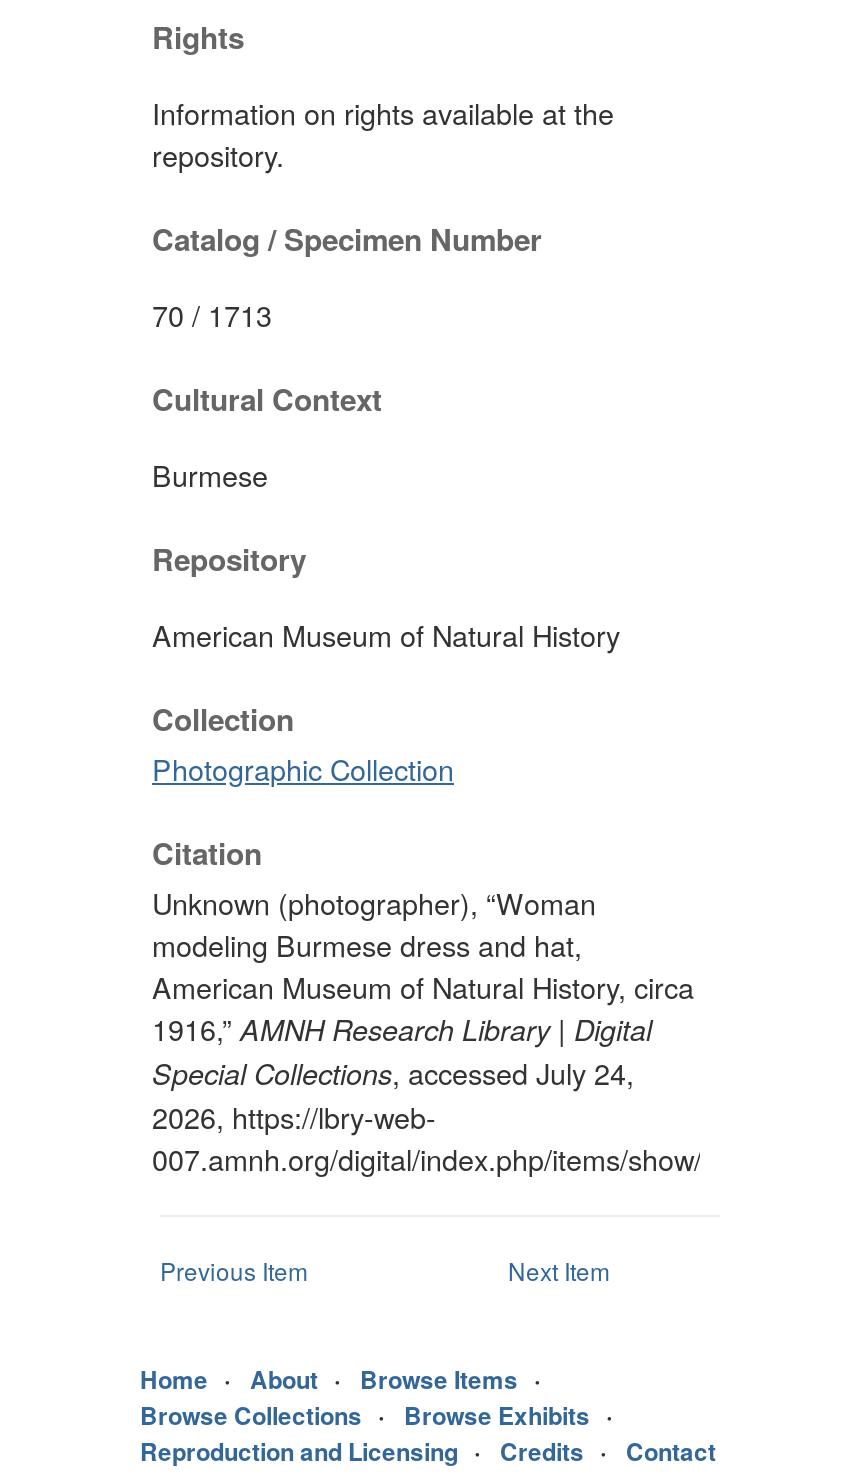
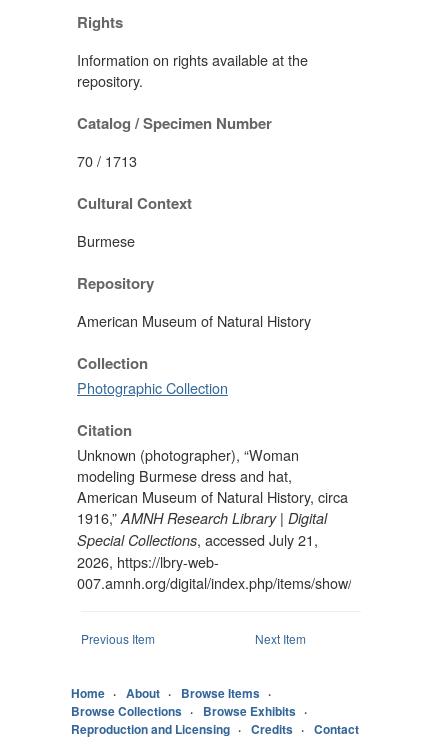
- Special Collections, accessed July 24,
+ Special Collections, accessed July 21,
